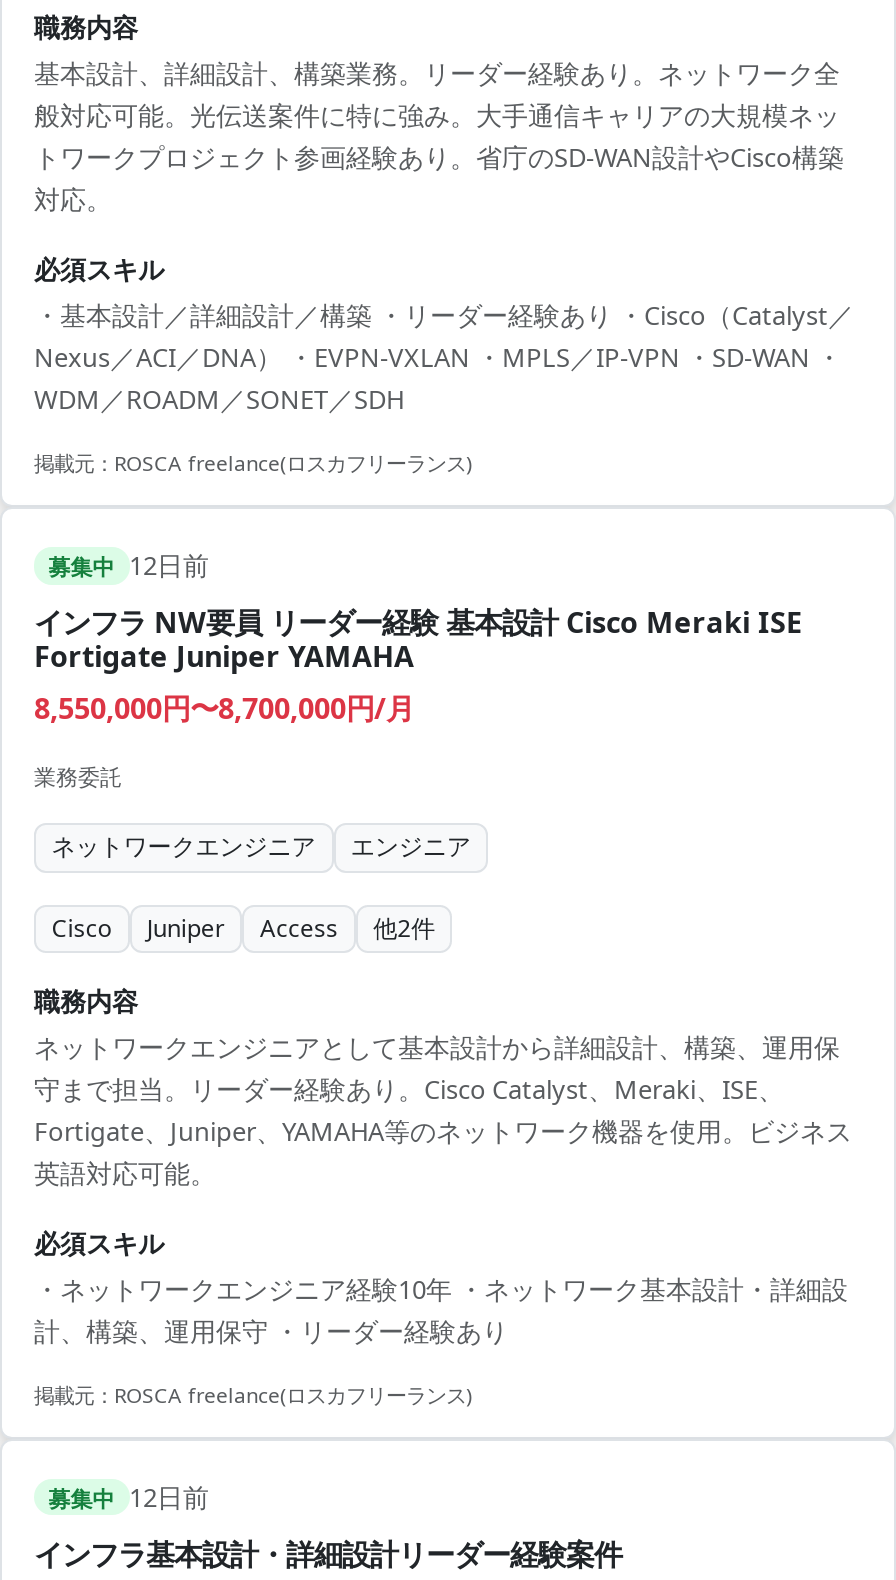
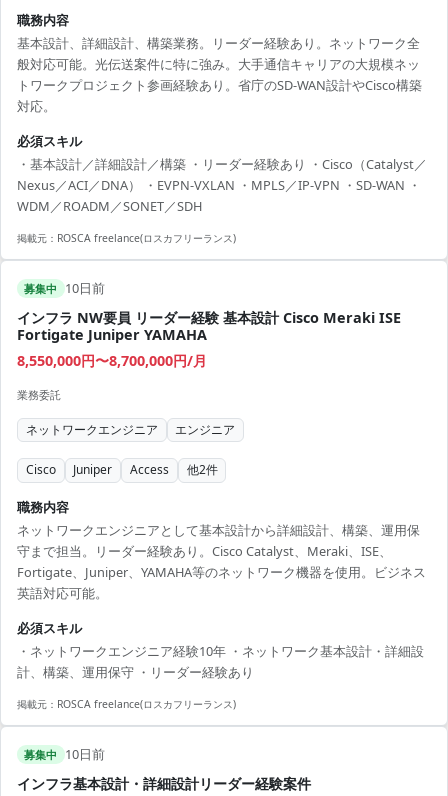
- 募集中 12日前
+ 募集中 10日前

- 募集中 12日前
+ 募集中 10日前
